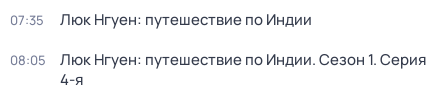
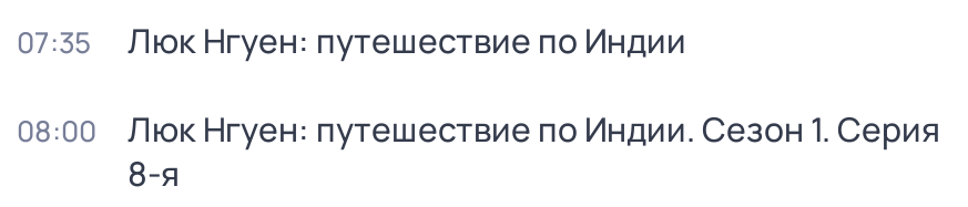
- 08:05 Люк Нгуен: путешествие по Индии. Сезон 1. Серия
+ 08:00 Люк Нгуен: путешествие по Индии. Сезон 1. Серия

- 4-я
+ 8-я
